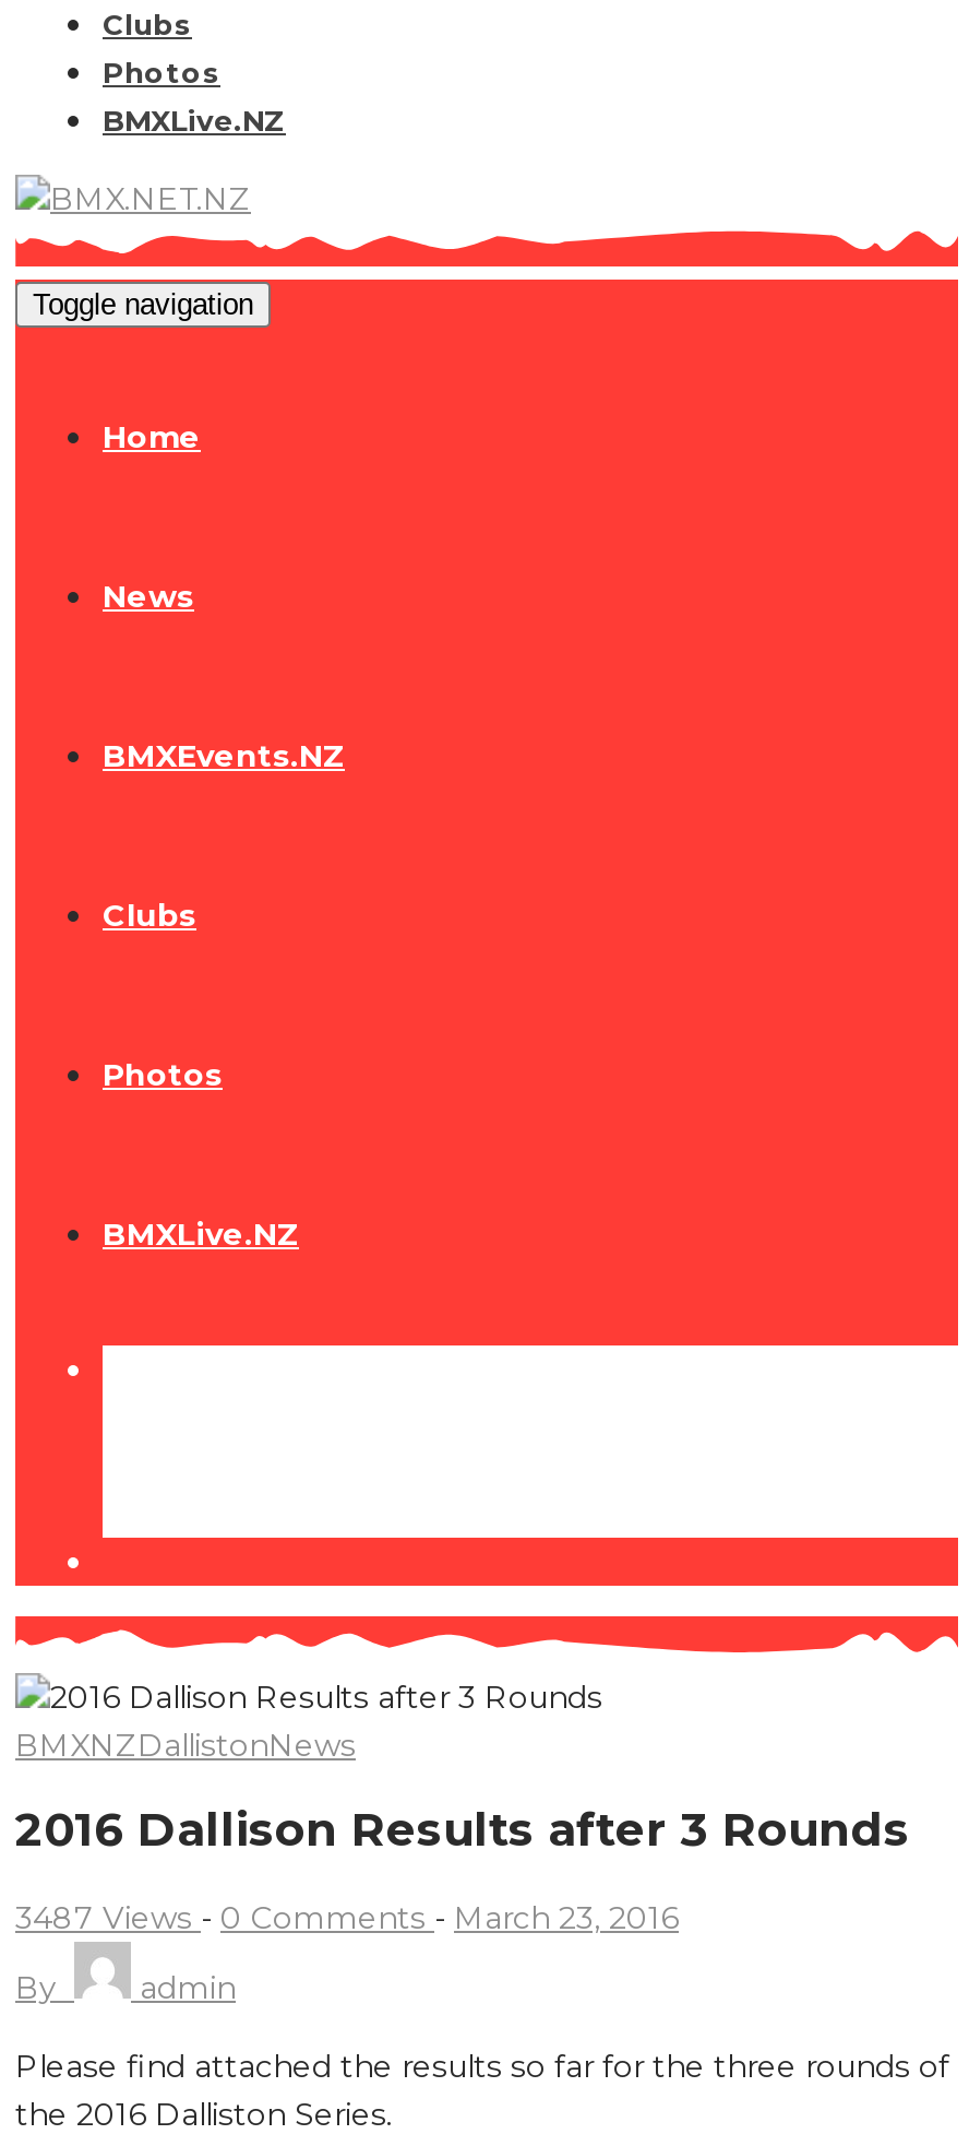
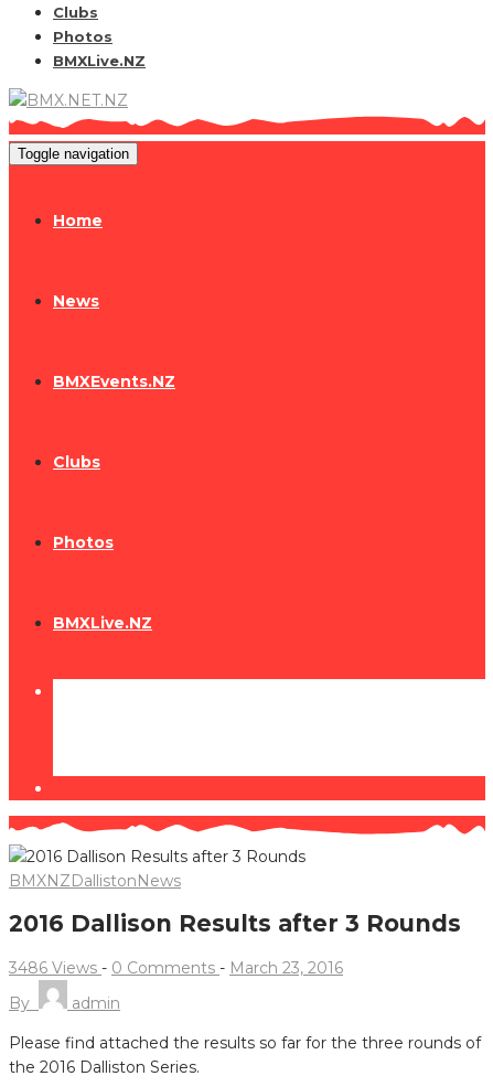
- 3487 Views - 0 Comments - March 23, 2016
+ 3486 Views - 0 Comments - March 23, 2016
